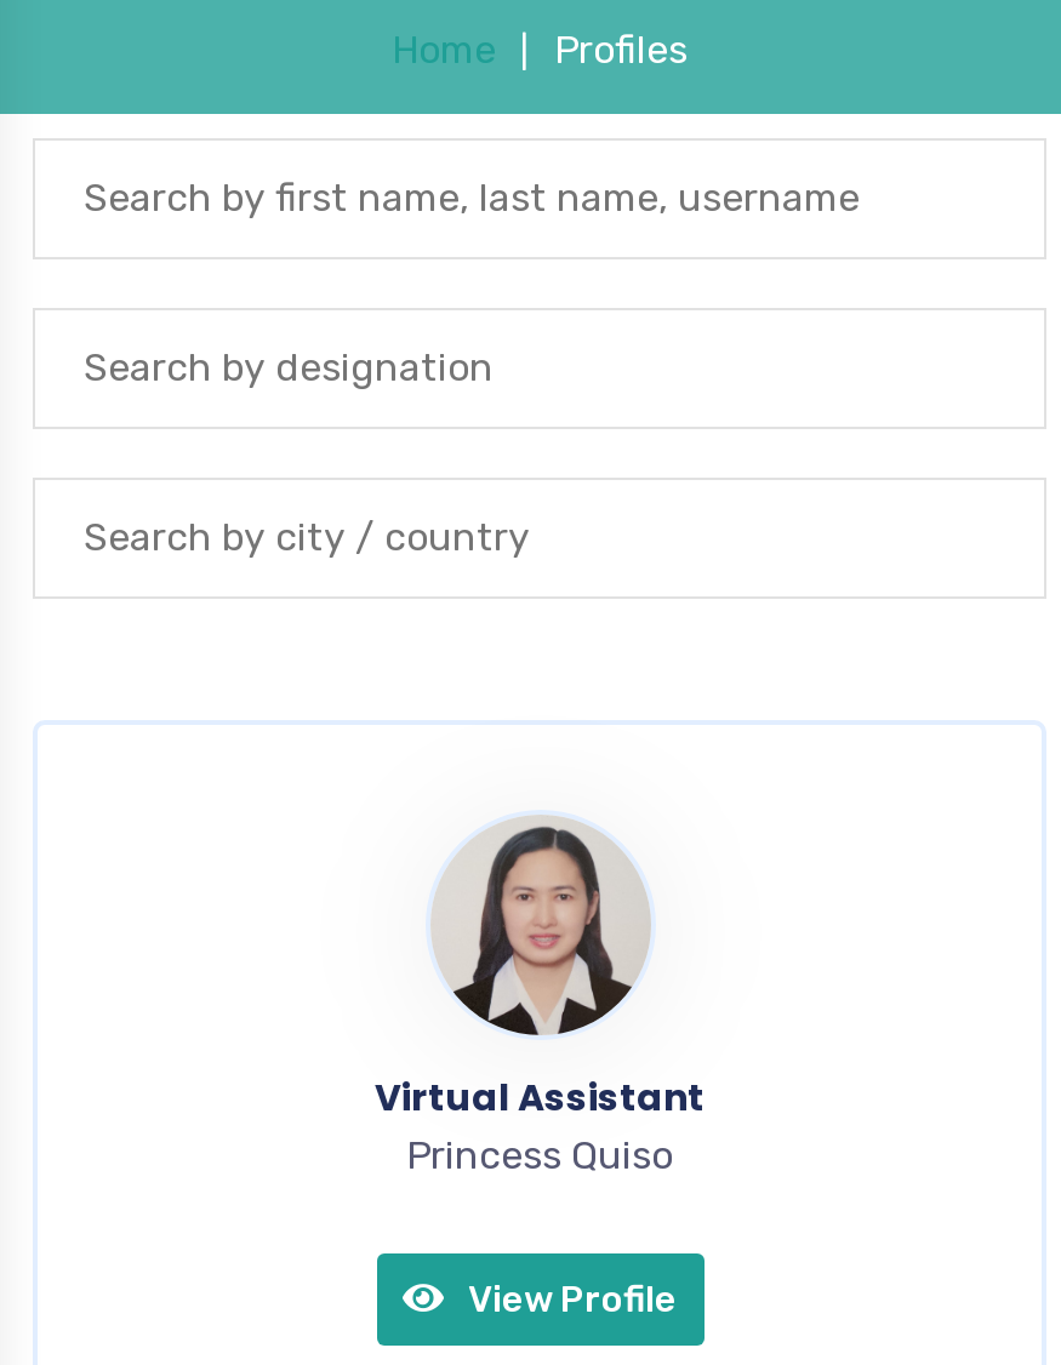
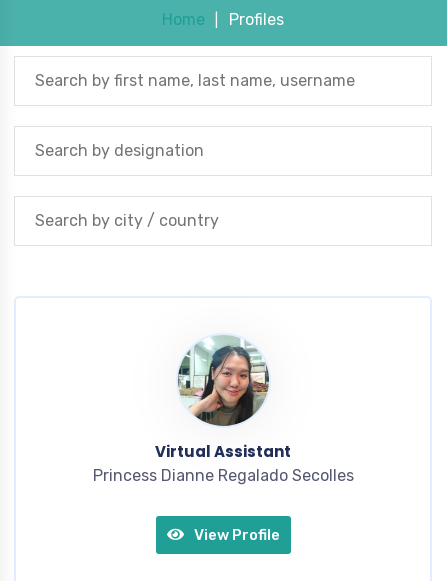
- [image]
- Princess Quiso
+ [image]
+ Princess Dianne Regalado Secolles
